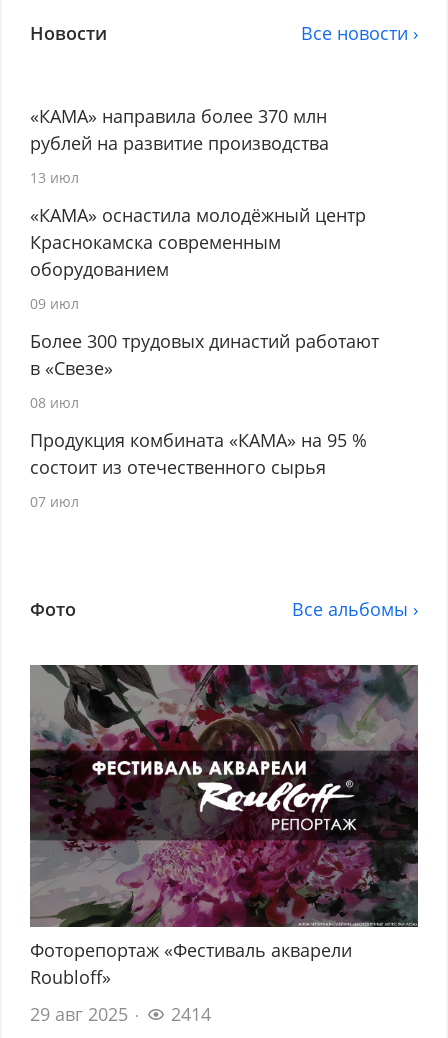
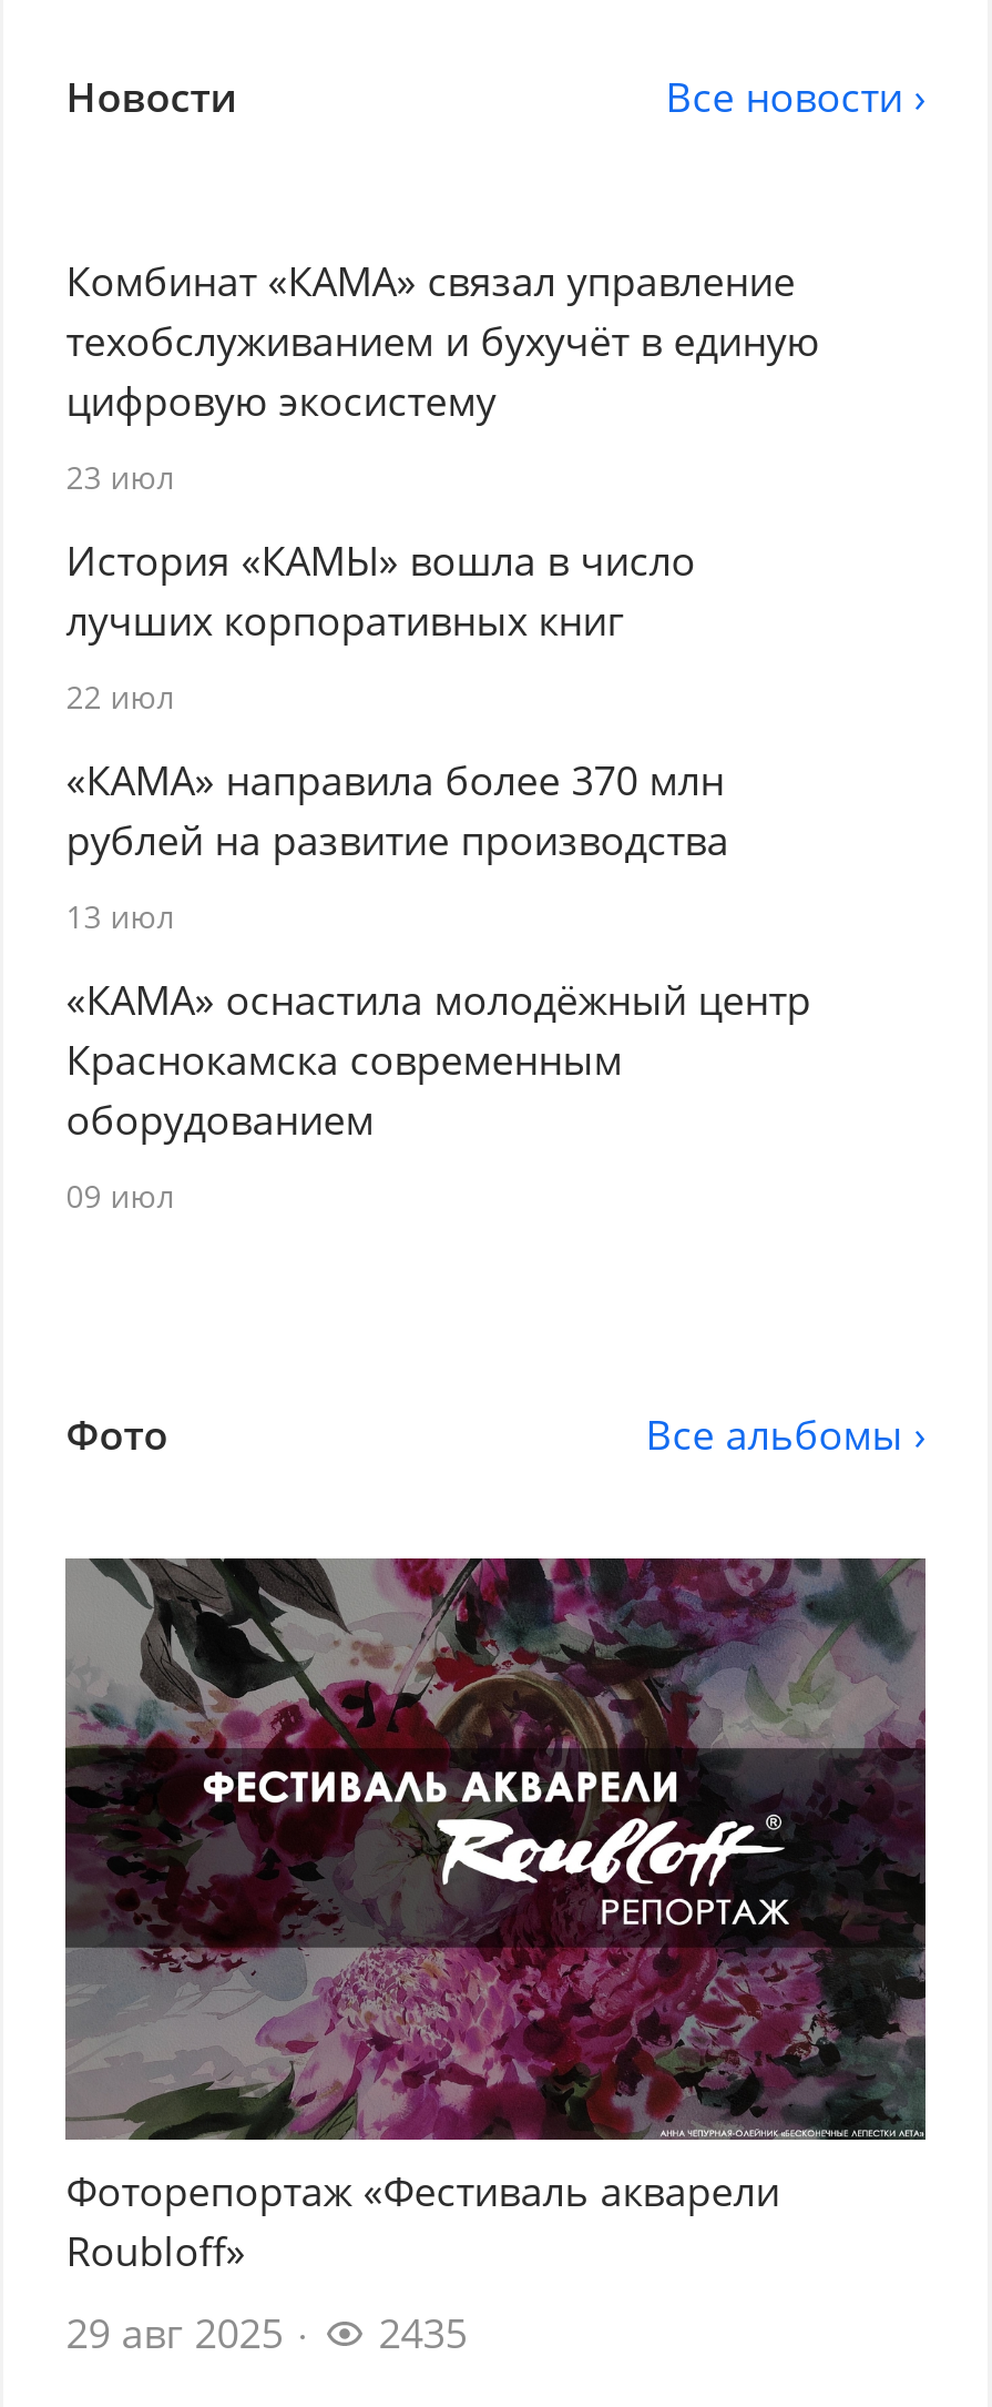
+ Комбинат «КАМА» связал управление
+ техобслуживанием и бухучёт в единую
+ цифровую экосистему
+ 23 июл
+ История «КАМЫ» вошла в число
+ лучших корпоративных книг
+ 22 июл

moved down: «КАМА» направила более 370 млн | рублей на развитие производства | 13 июл | «КАМА» оснастила молодёжный центр | Краснокамска современным | оборудованием | 09 июл

- Более 300 трудовых династий работают
- в «Свезе»
- 08 июл
- Продукция комбината «КАМА» на 95 %
- состоит из отечественного сырья
- 07 июл

- 29 авг 2025 2414
+ 29 авг 2025 2435
